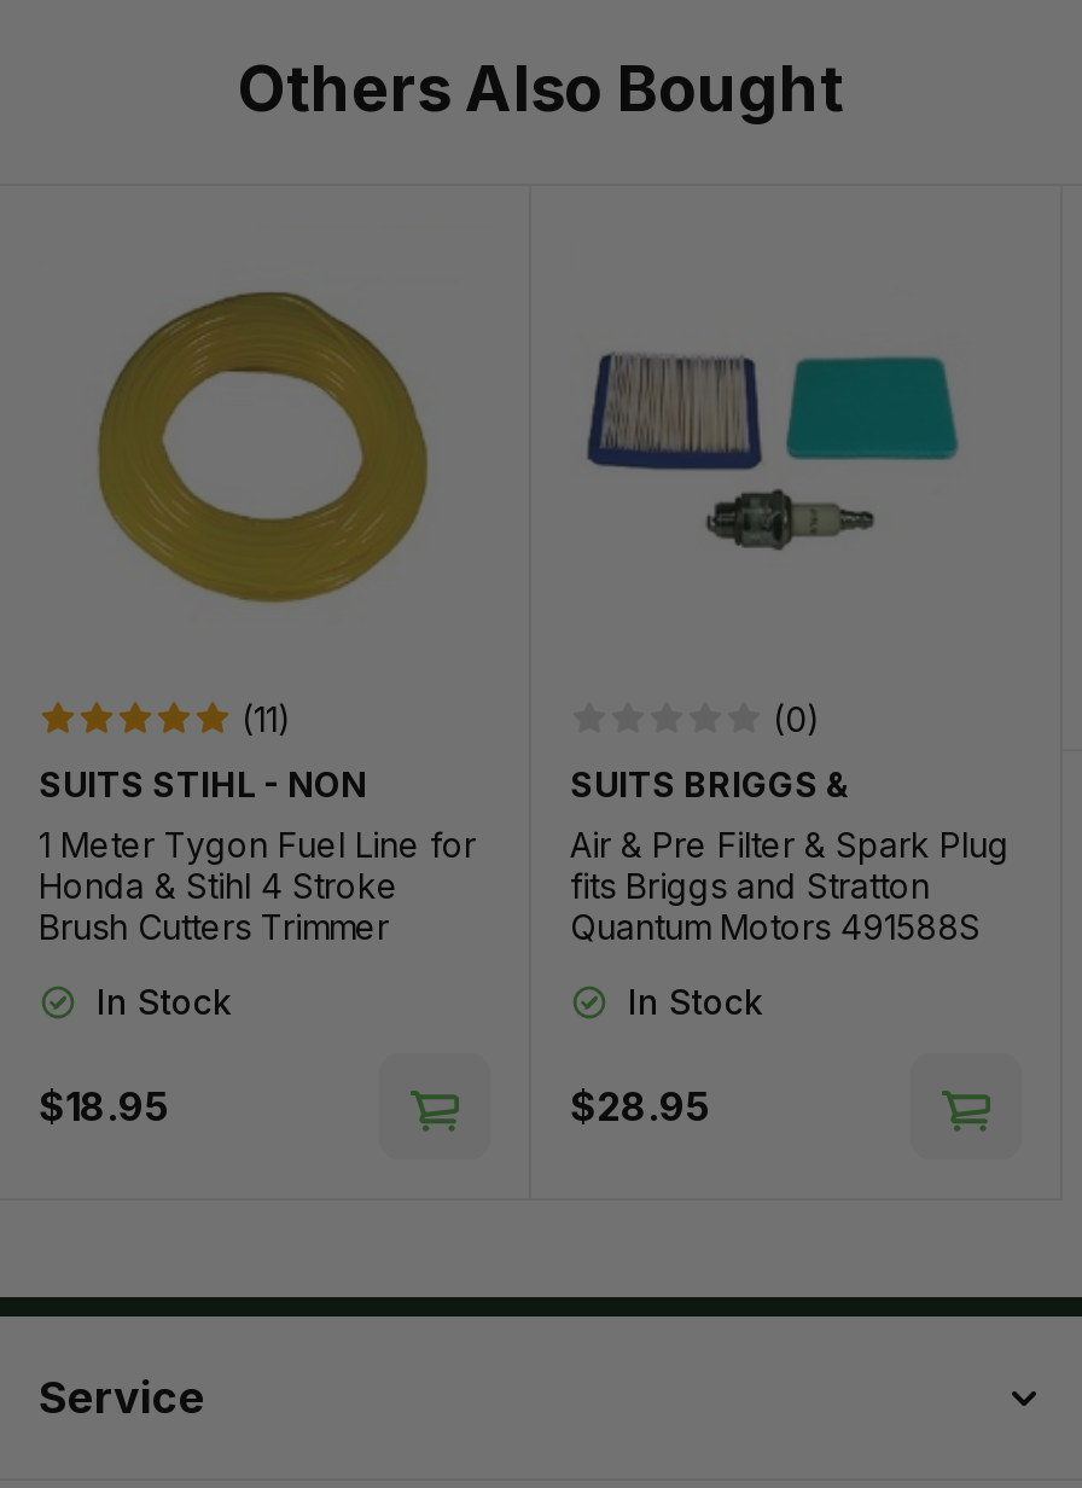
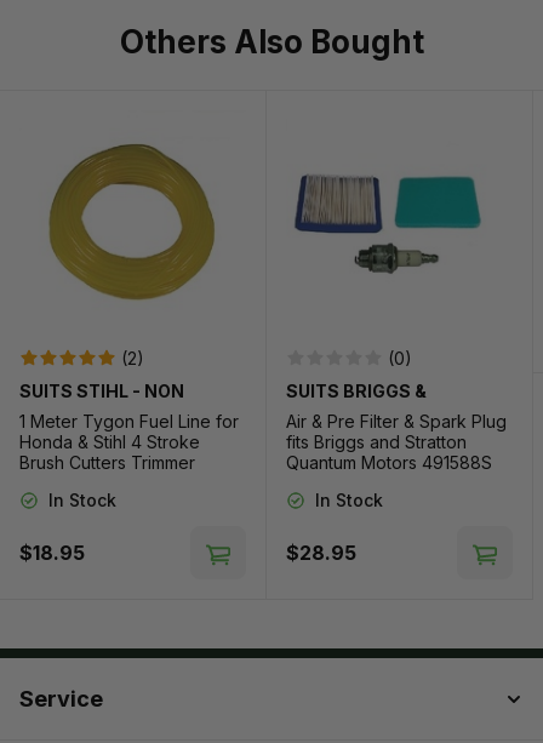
- (11)
+ (2)
